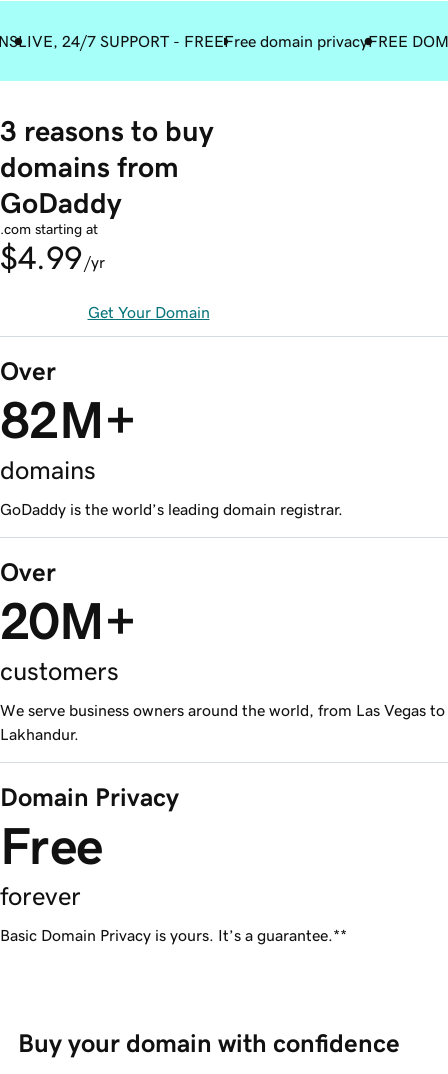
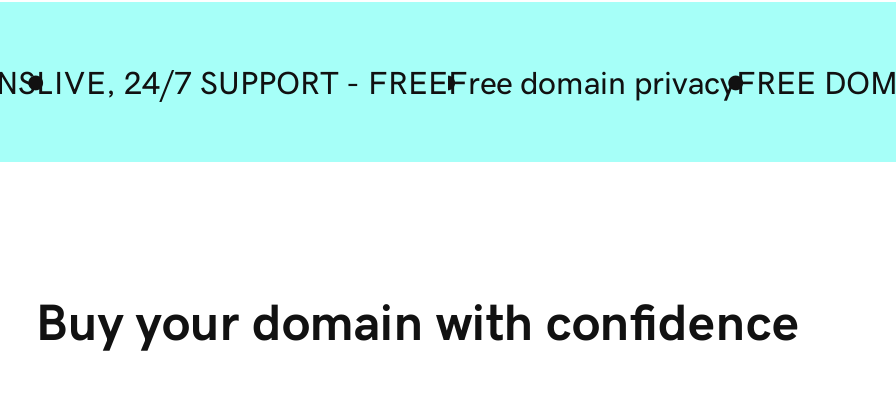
- 3 reasons to buy
- domains from
- GoDaddy
- .com starting at
- $4.99 /yr
- Get Your Domain
- Over
- 82M+
- domains
- GoDaddy is the world’s leading domain registrar.
- Over
- 20M+
- customers
- We serve business owners around the world, from Las Vegas to
- Lakhandur.
- Domain Privacy
- Free
- forever
- Basic Domain Privacy is yours. It’s a guarantee.**
